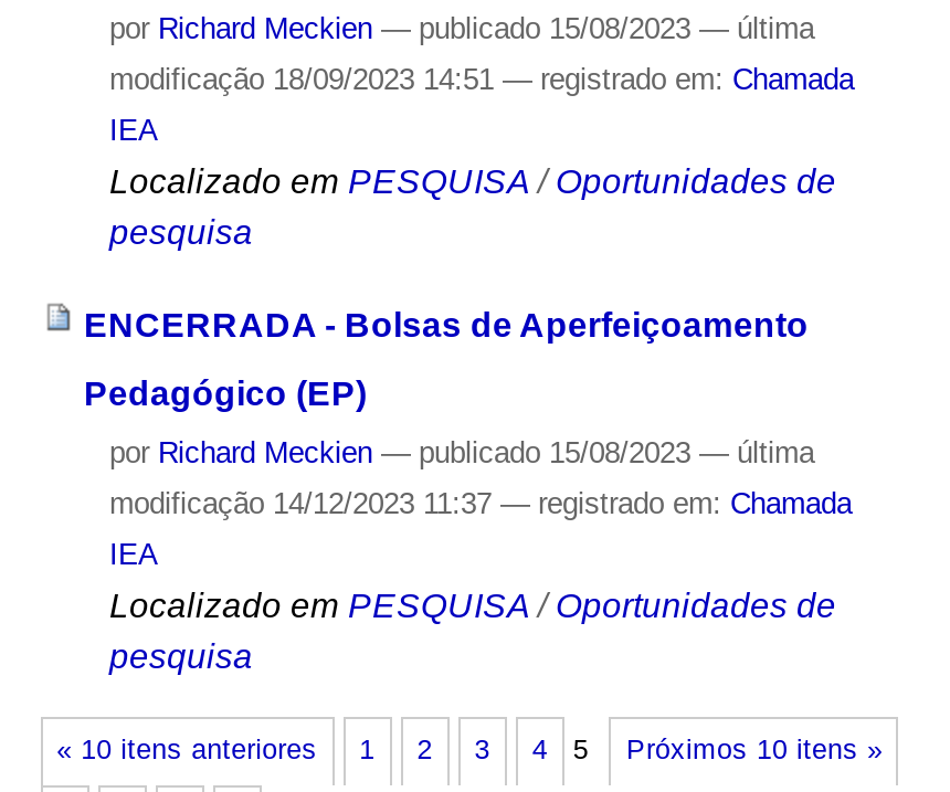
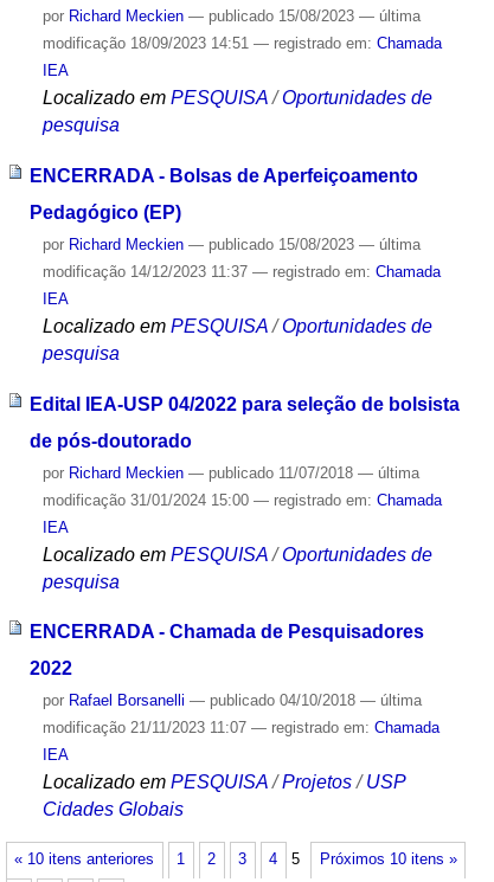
+ Edital IEA-USP 04/2022 para seleção de bolsista
+ de pós-doutorado
+ por Richard Meckien — publicado 11/07/2018 — última
+ modificação 31/01/2024 15:00 — registrado em: Chamada
+ IEA
+ Localizado em PESQUISA / Oportunidades de
+ pesquisa
+ ENCERRADA - Chamada de Pesquisadores
+ 2022
+ por Rafael Borsanelli — publicado 04/10/2018 — última
+ modificação 21/11/2023 11:07 — registrado em: Chamada
+ IEA
+ Localizado em PESQUISA /Projetos / USP
+ Cidades Globais
